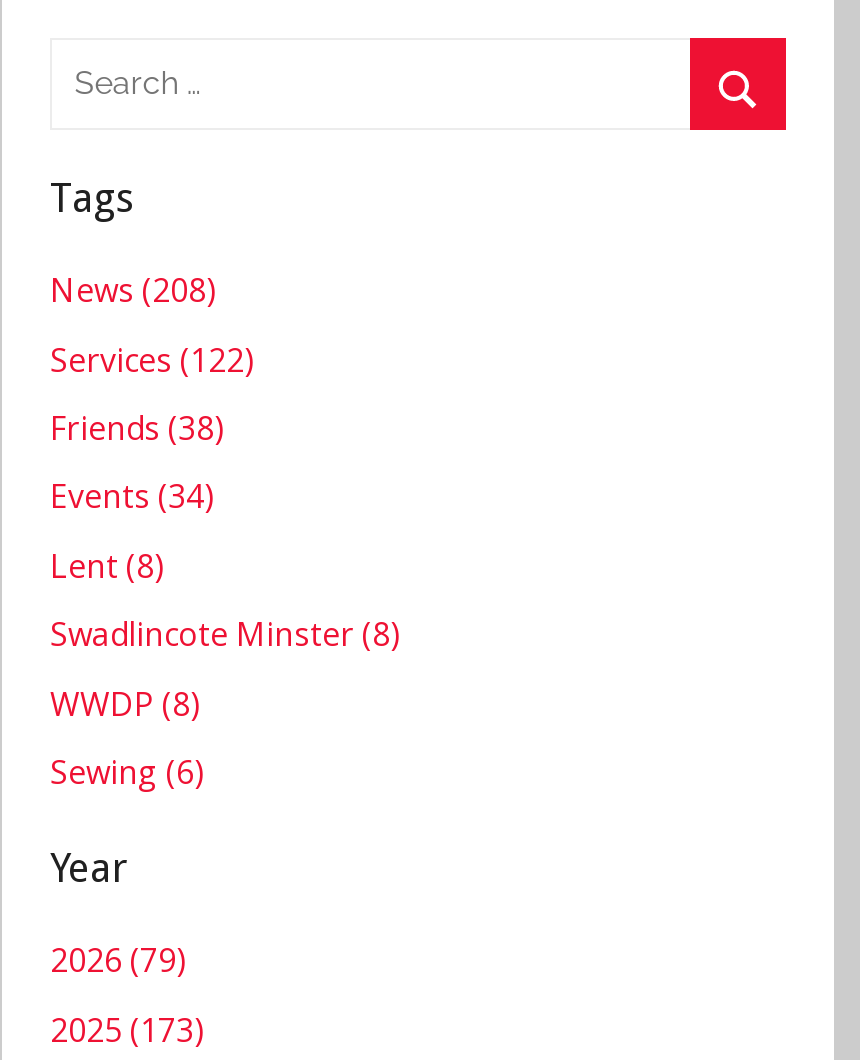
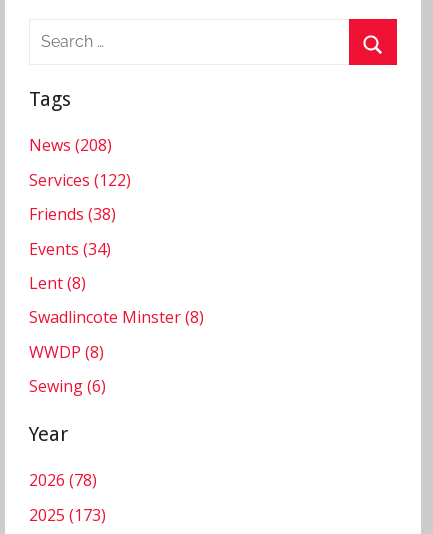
- 2026 (79)
+ 2026 (78)
